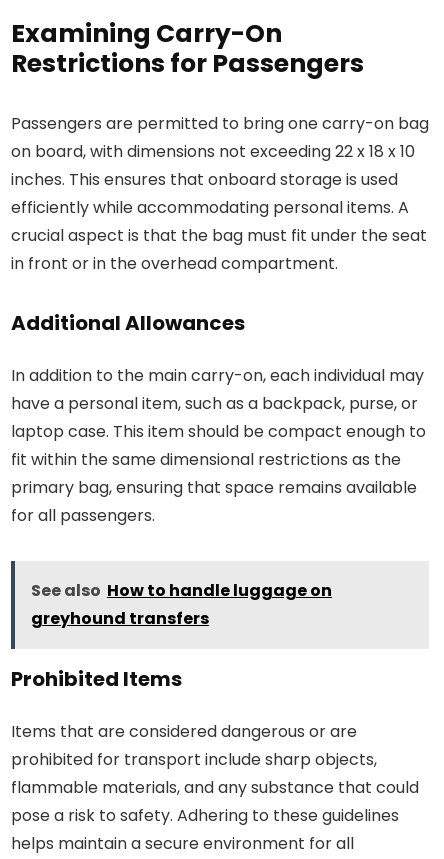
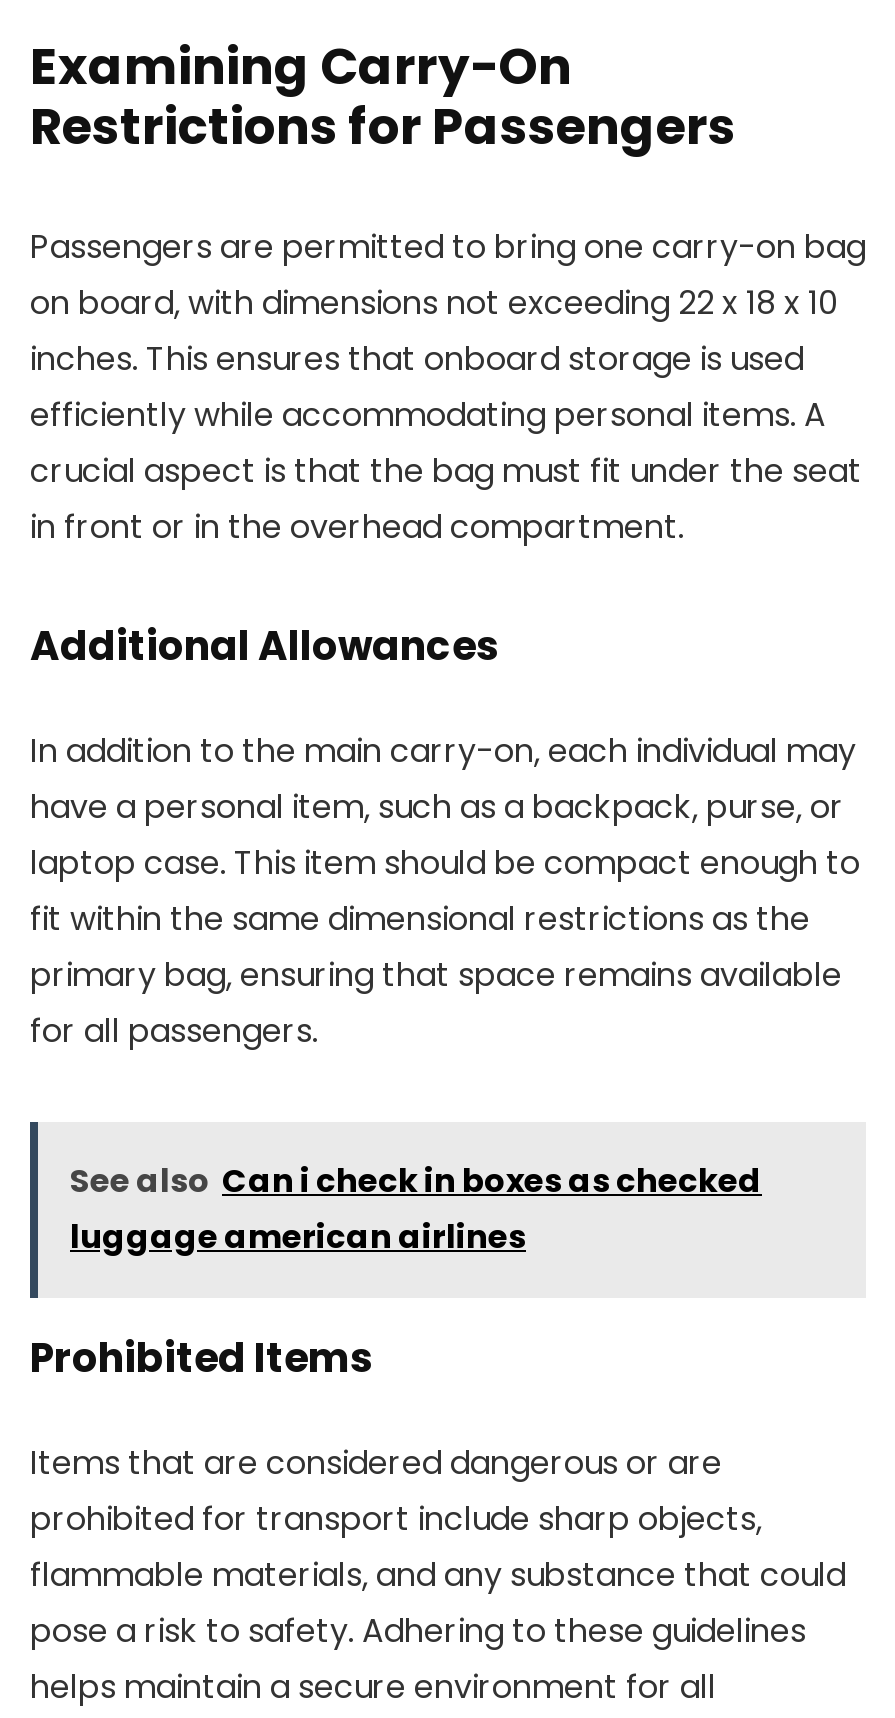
- See also How to handle luggage on
- greyhound transfers
+ See also Can i check in boxes as checked
+ luggage american airlines
